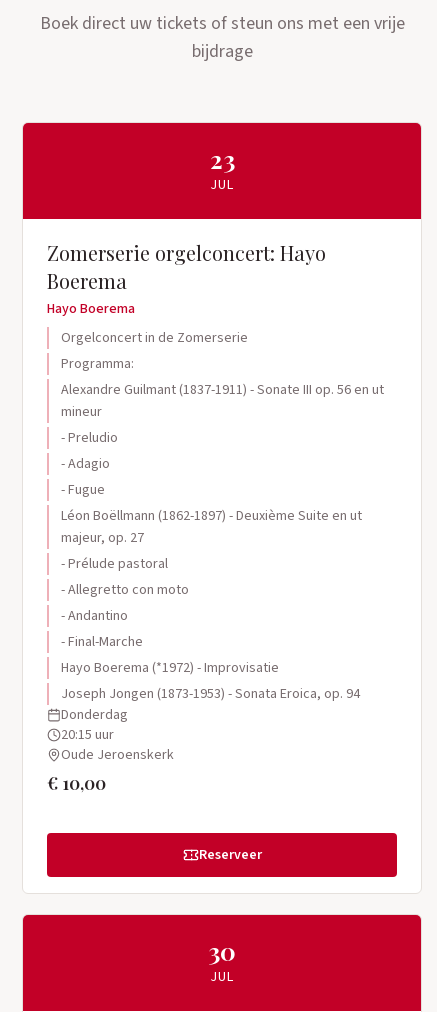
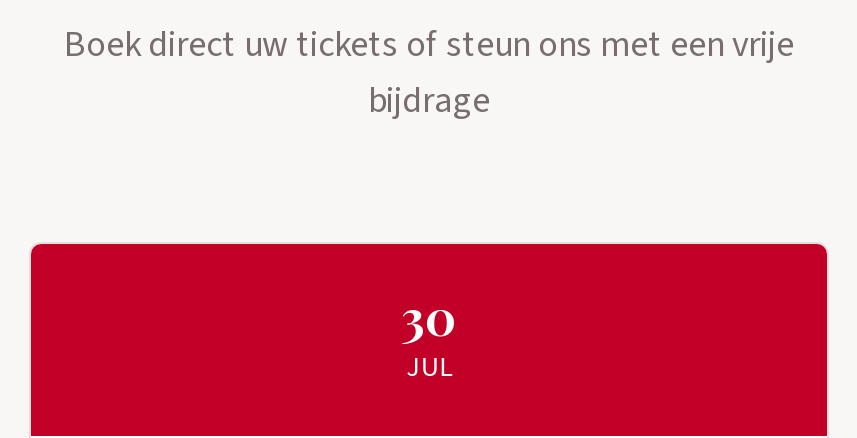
- 23
- JUL
- Zomerserie orgelconcert: Hayo
- Boerema
- Hayo Boerema
- Orgelconcert in de Zomerserie
- Programma:
- Alexandre Guilmant (1837-1911) - Sonate III op. 56 en ut
- mineur
- - Preludio
- - Adagio
- - Fugue
- Léon Boëllmann (1862-1897) - Deuxième Suite en ut
- majeur, op. 27
- - Prélude pastoral
- - Allegretto con moto
- - Andantino
- - Final-Marche
- Hayo Boerema (*1972) - Improvisatie
- Joseph Jongen (1873-1953) - Sonata Eroica, op. 94
- Donderdag
- 20:15 uur
- Oude Jeroenskerk
- € 10,00
- Reserveer
